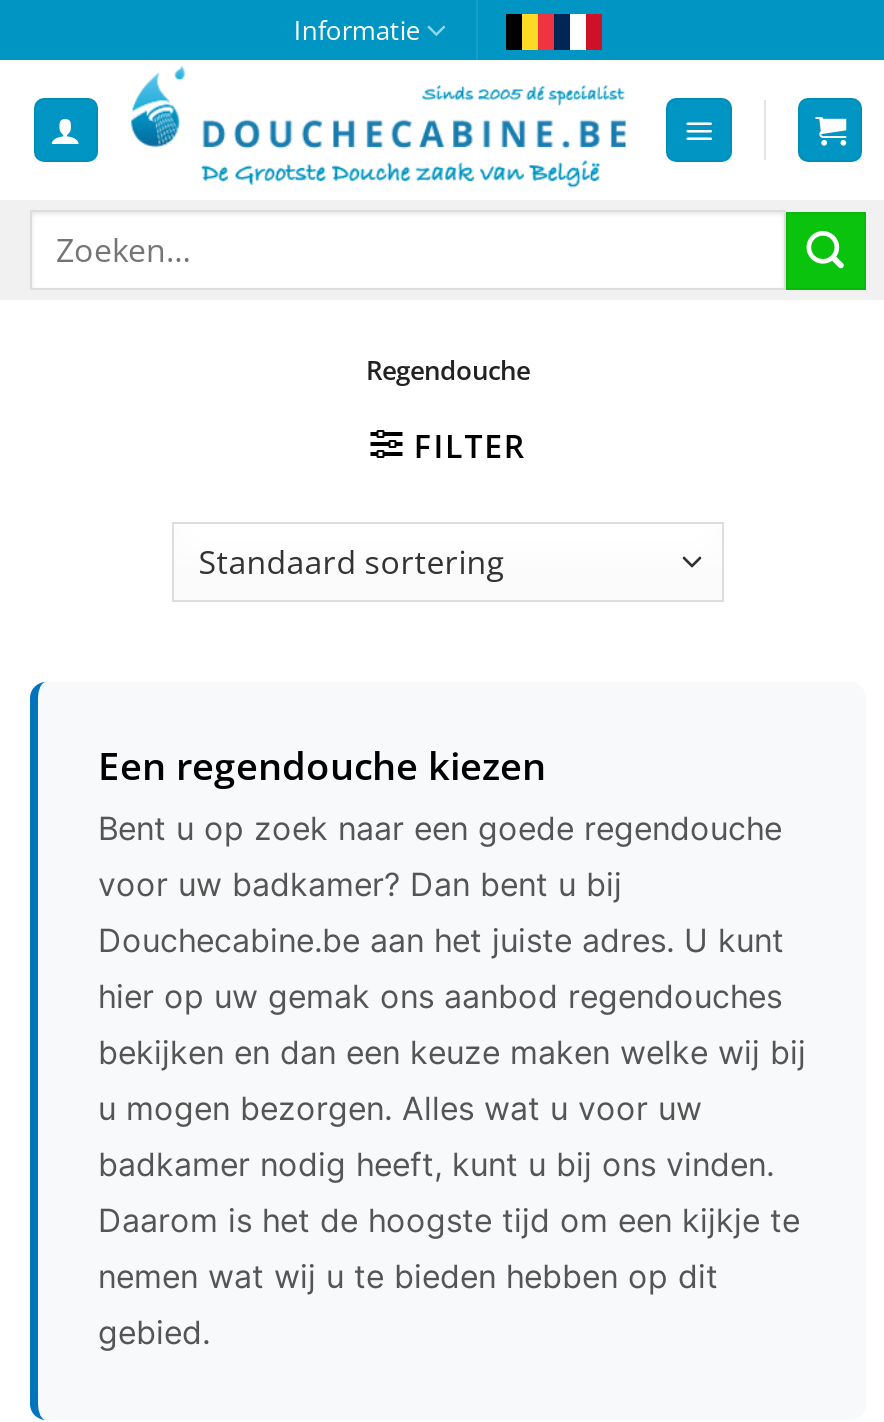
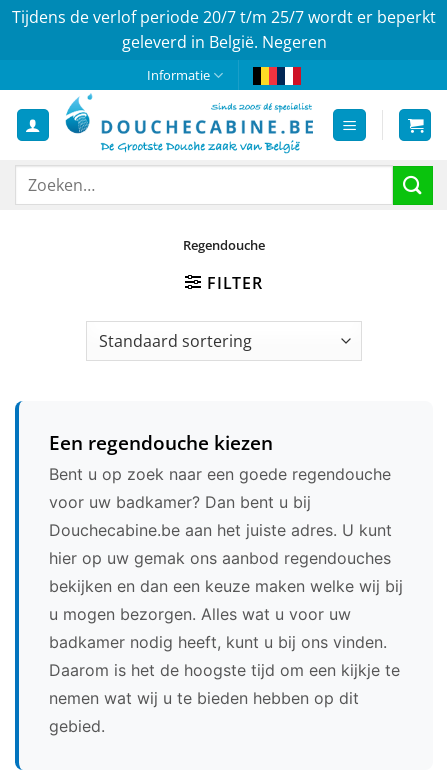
+ Tijdens de verlof periode 20/7 t/m 25/7 wordt er beperkt
+ geleverd in België. Negeren
